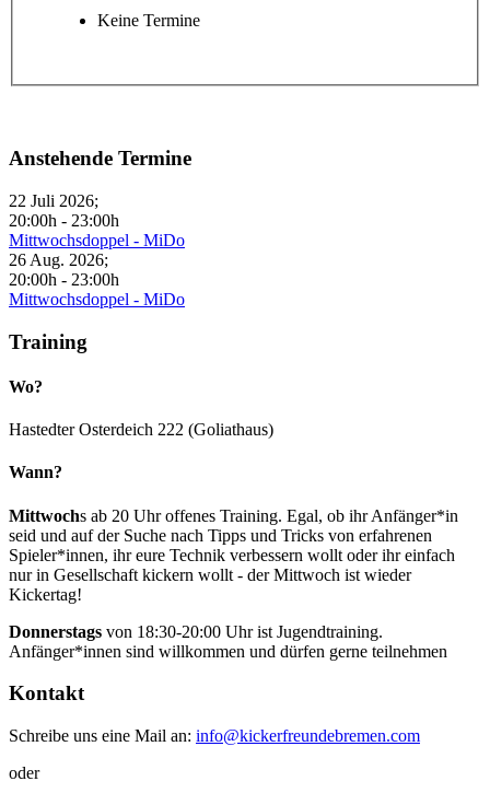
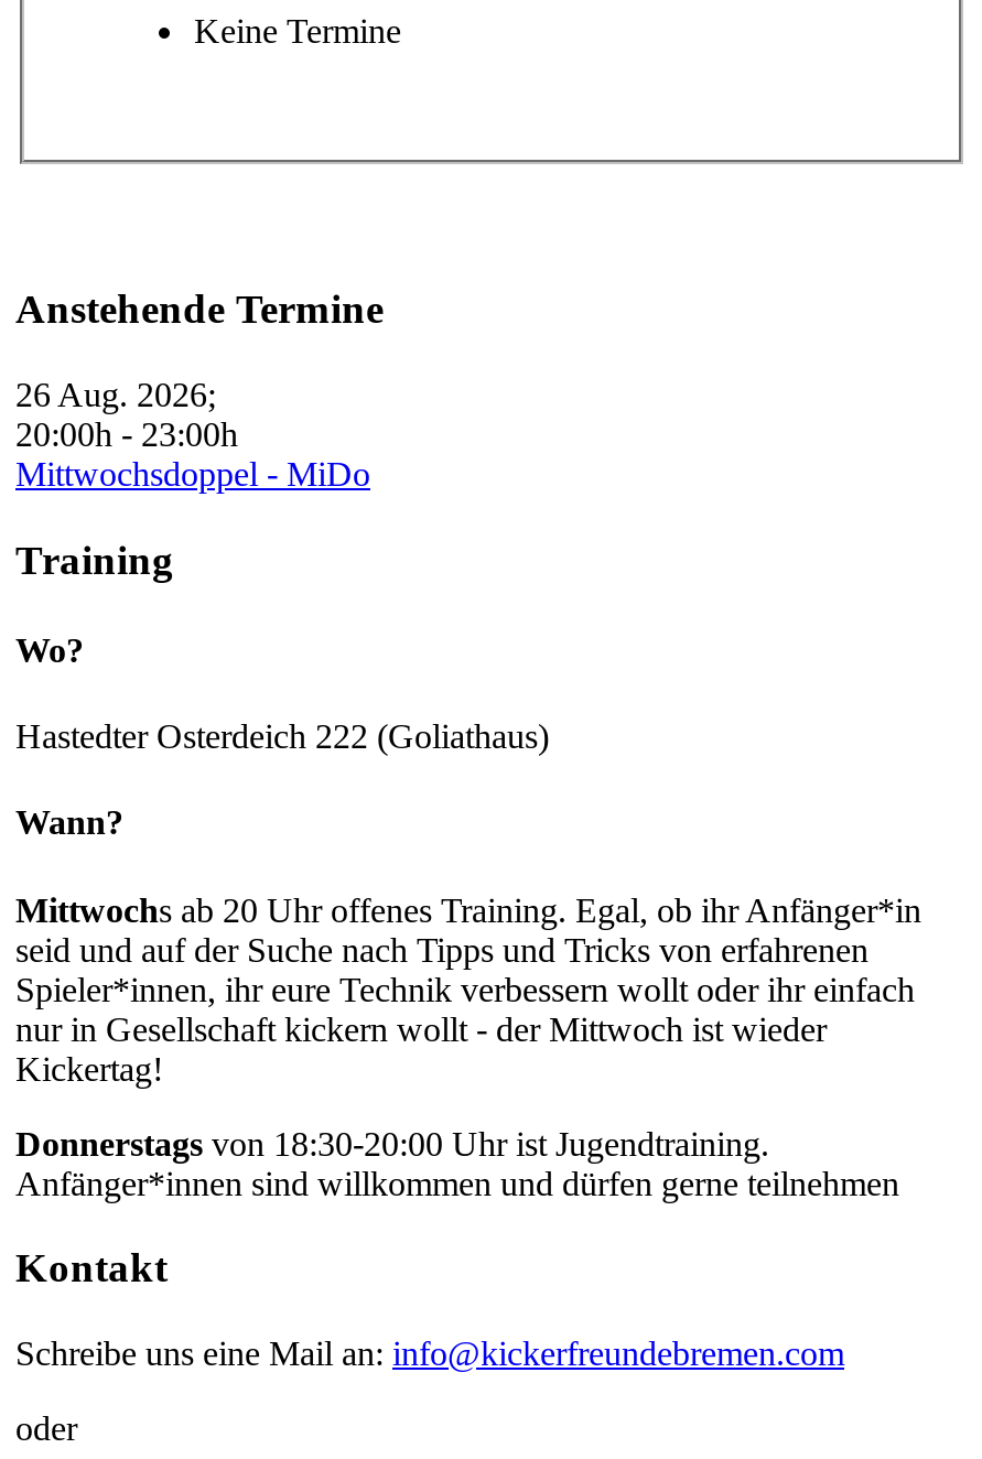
- 22 Juli 2026;
- 20:00h- 23:00h
- Mittwochsdoppel - MiDo
